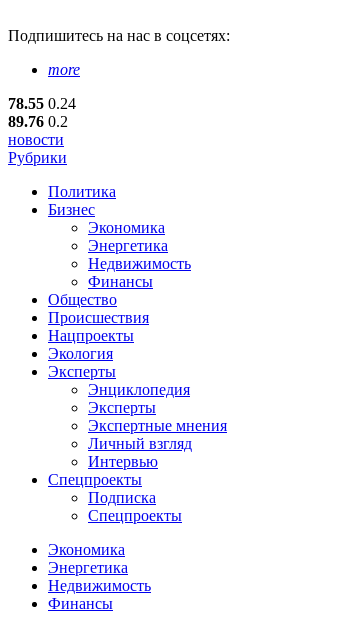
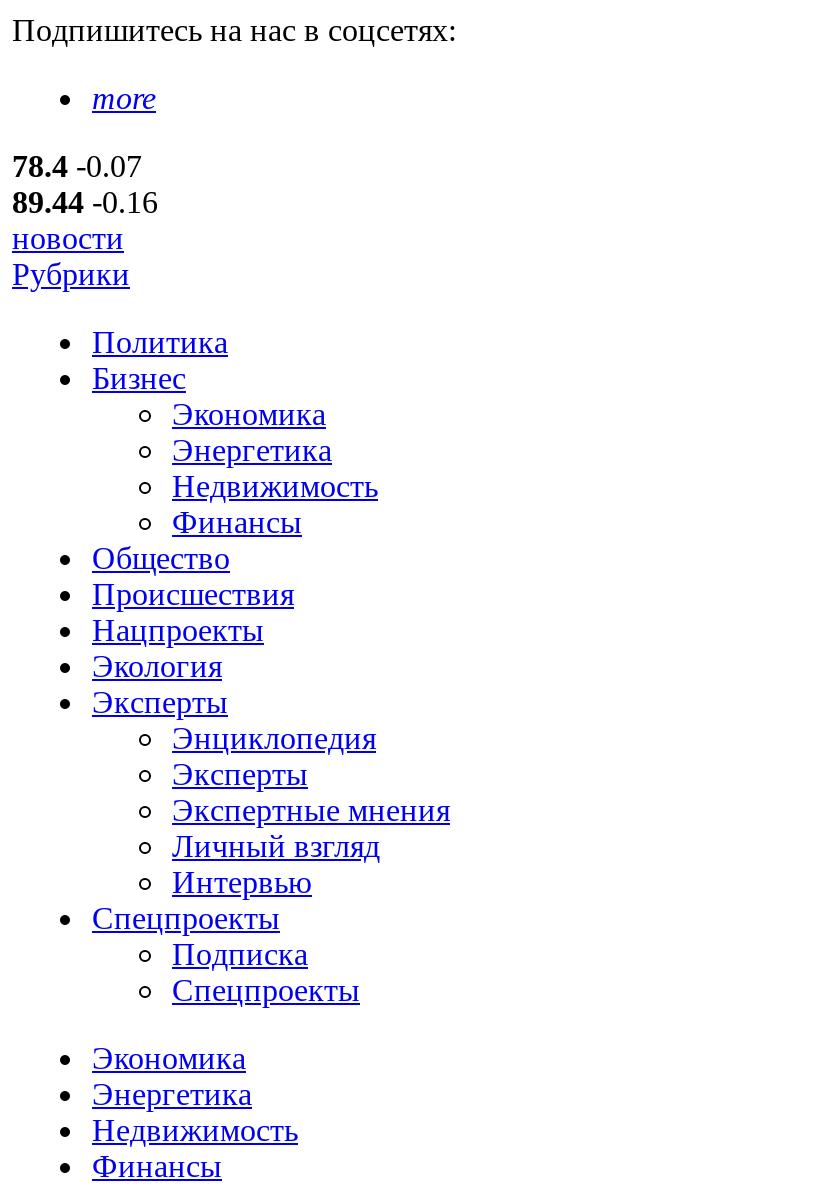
- 78.55 0.24
+ 78.4 -0.07

- 89.76 0.2
+ 89.44 -0.16
